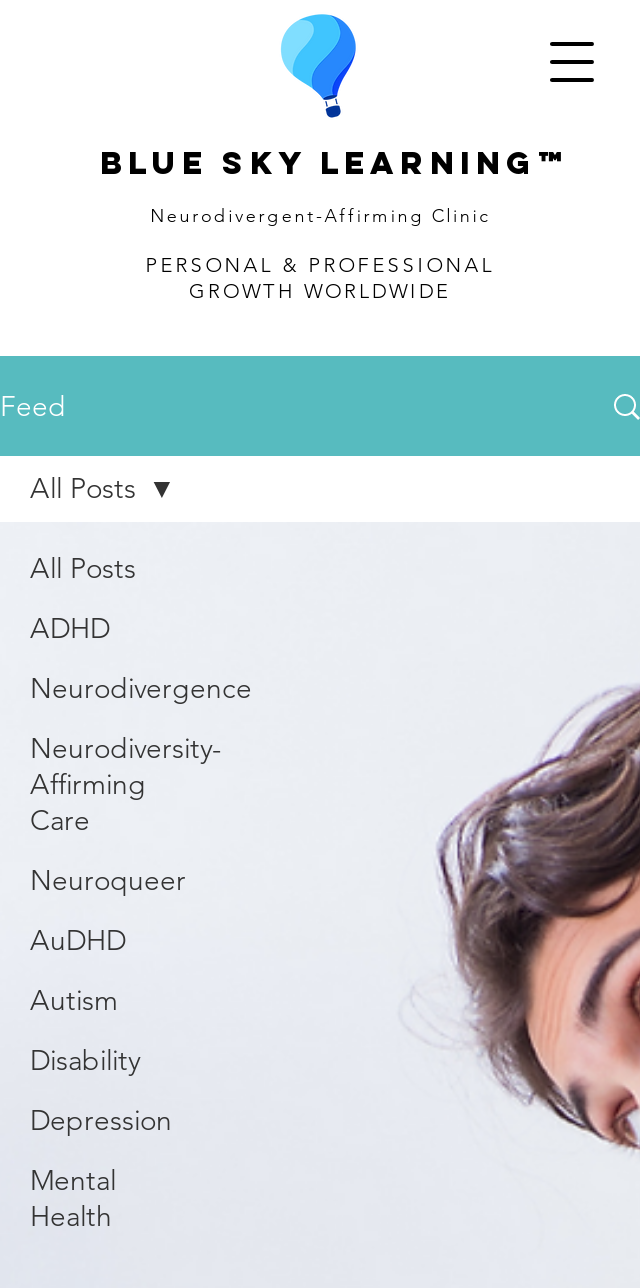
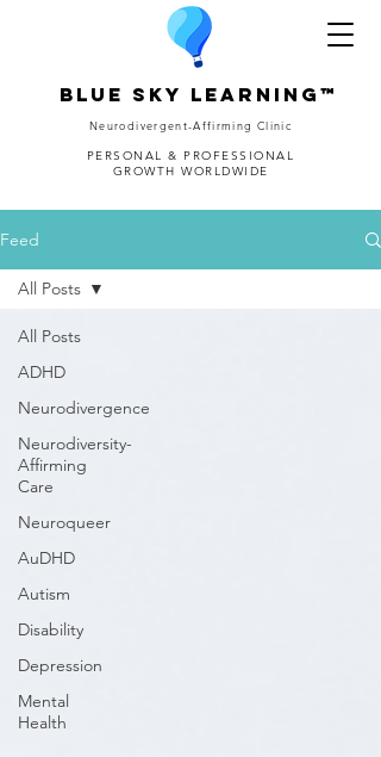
- [image]
